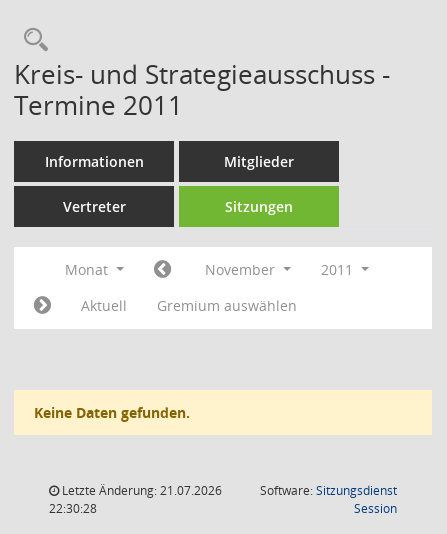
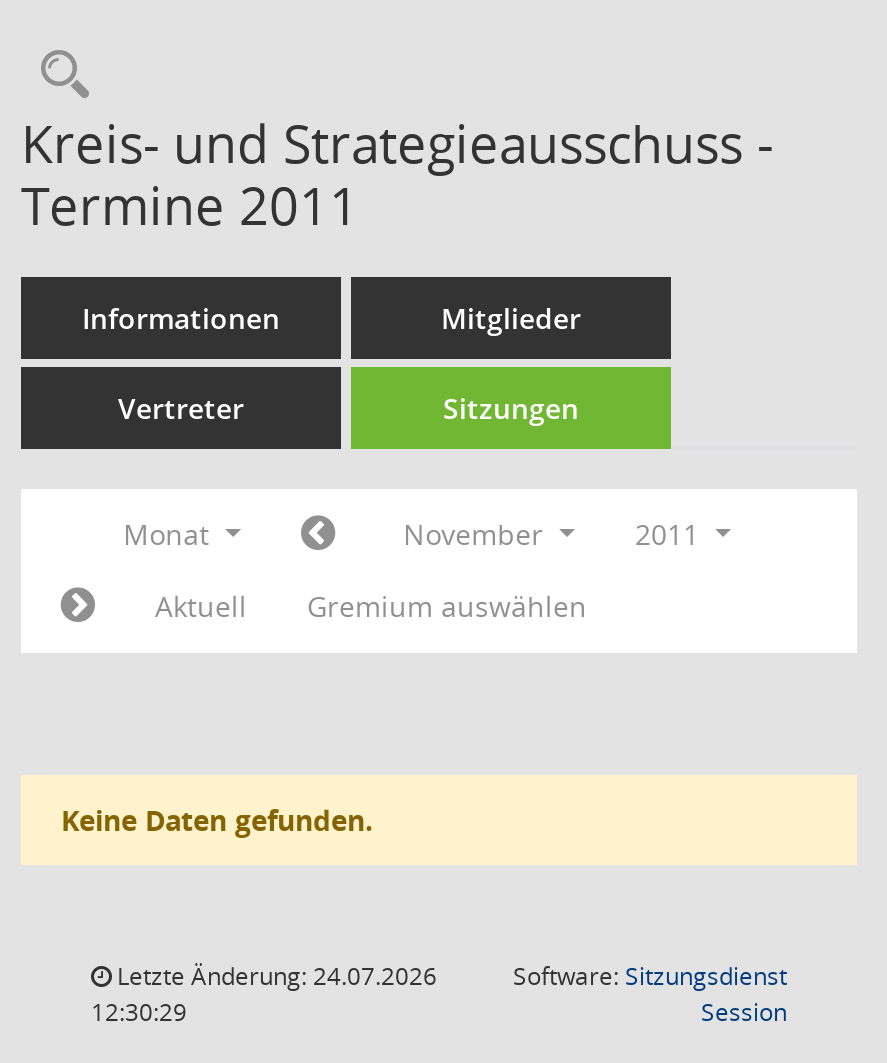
- Letzte Änderung: 21.07.2026
+ Letzte Änderung: 24.07.2026

- 22:30:28
+ 12:30:29
